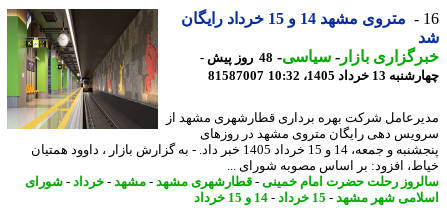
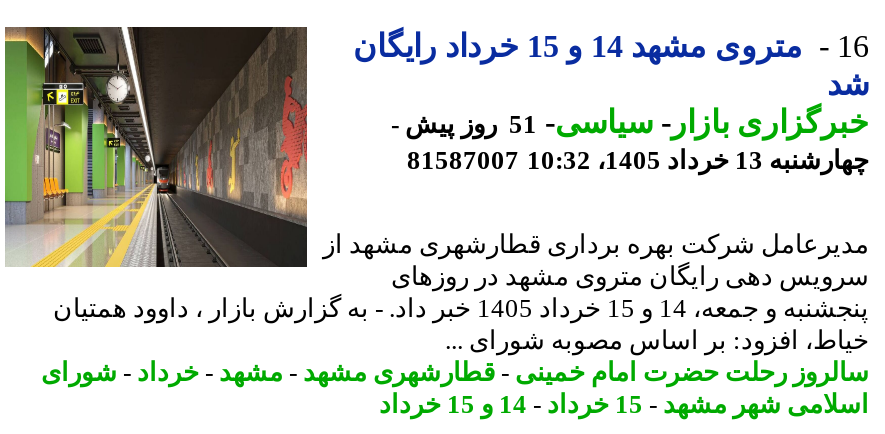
- 48 روز پیش -
+ 51 روز پیش -
